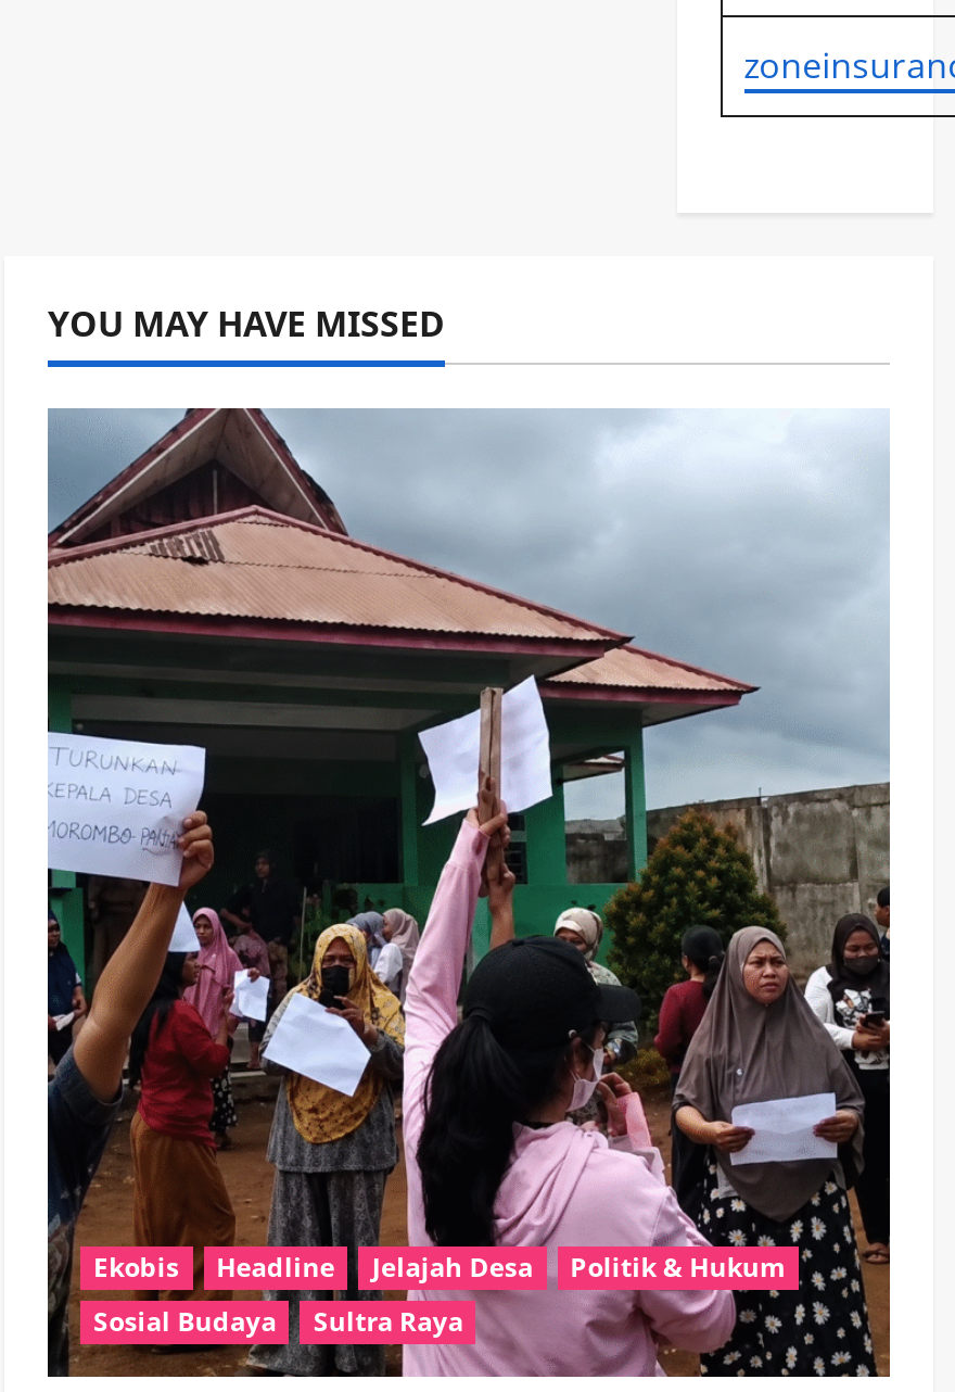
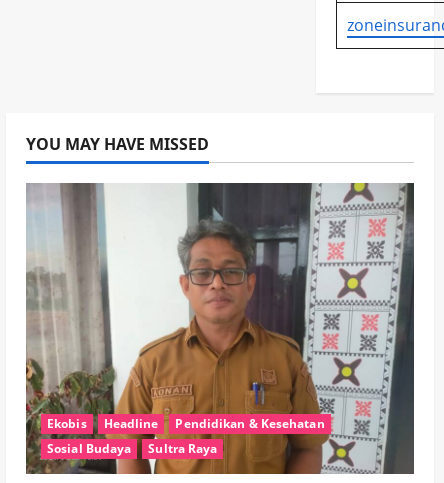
- [image]
- Jelajah Desa
- Politik & Hukum
+ [image]
+ Pendidikan & Kesehatan
